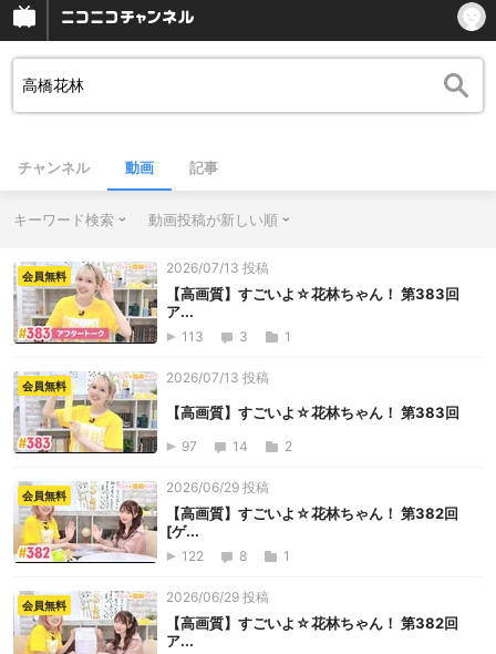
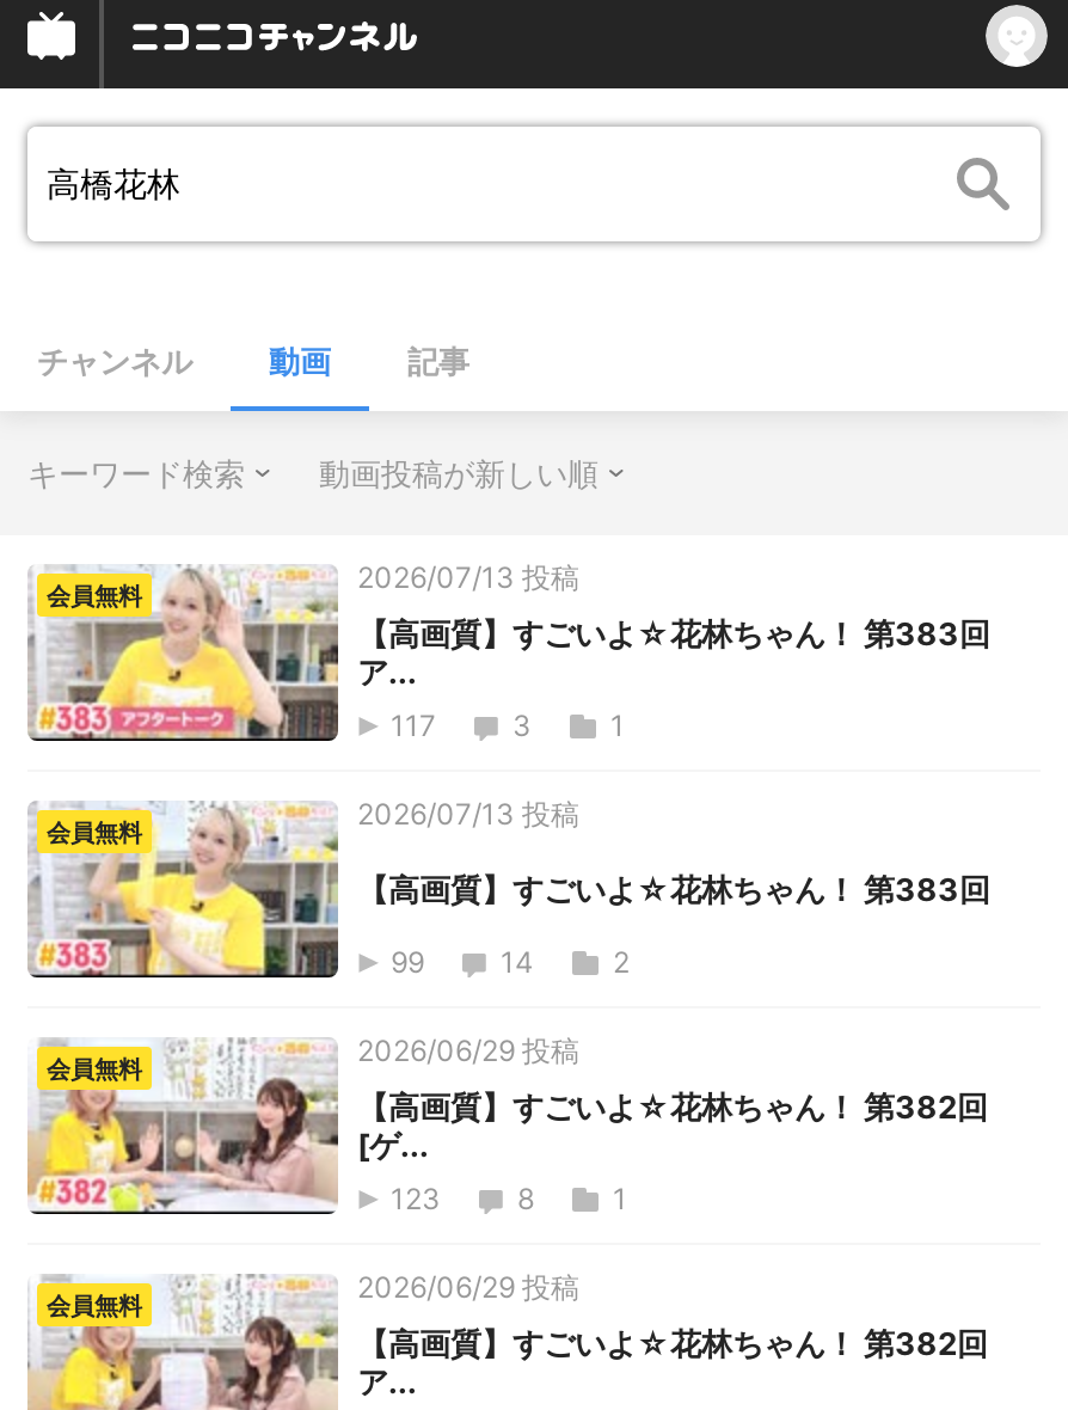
- 113
+ 117

- 97
+ 99

- 122
+ 123
